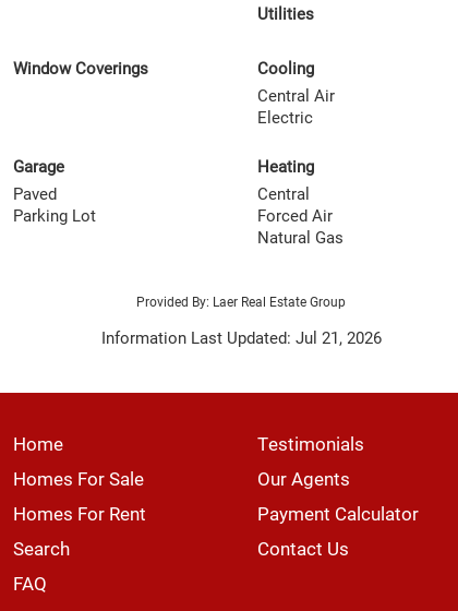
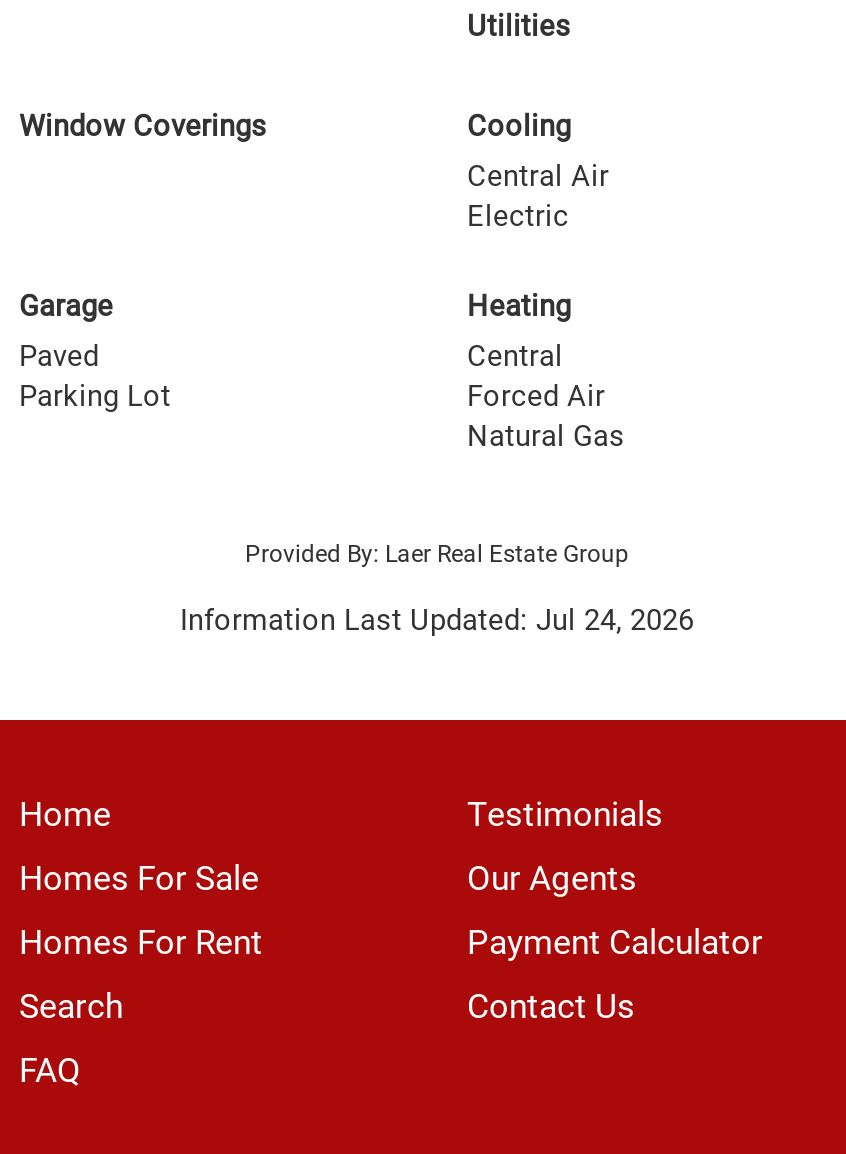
- Information Last Updated: Jul 21, 2026
+ Information Last Updated: Jul 24, 2026
